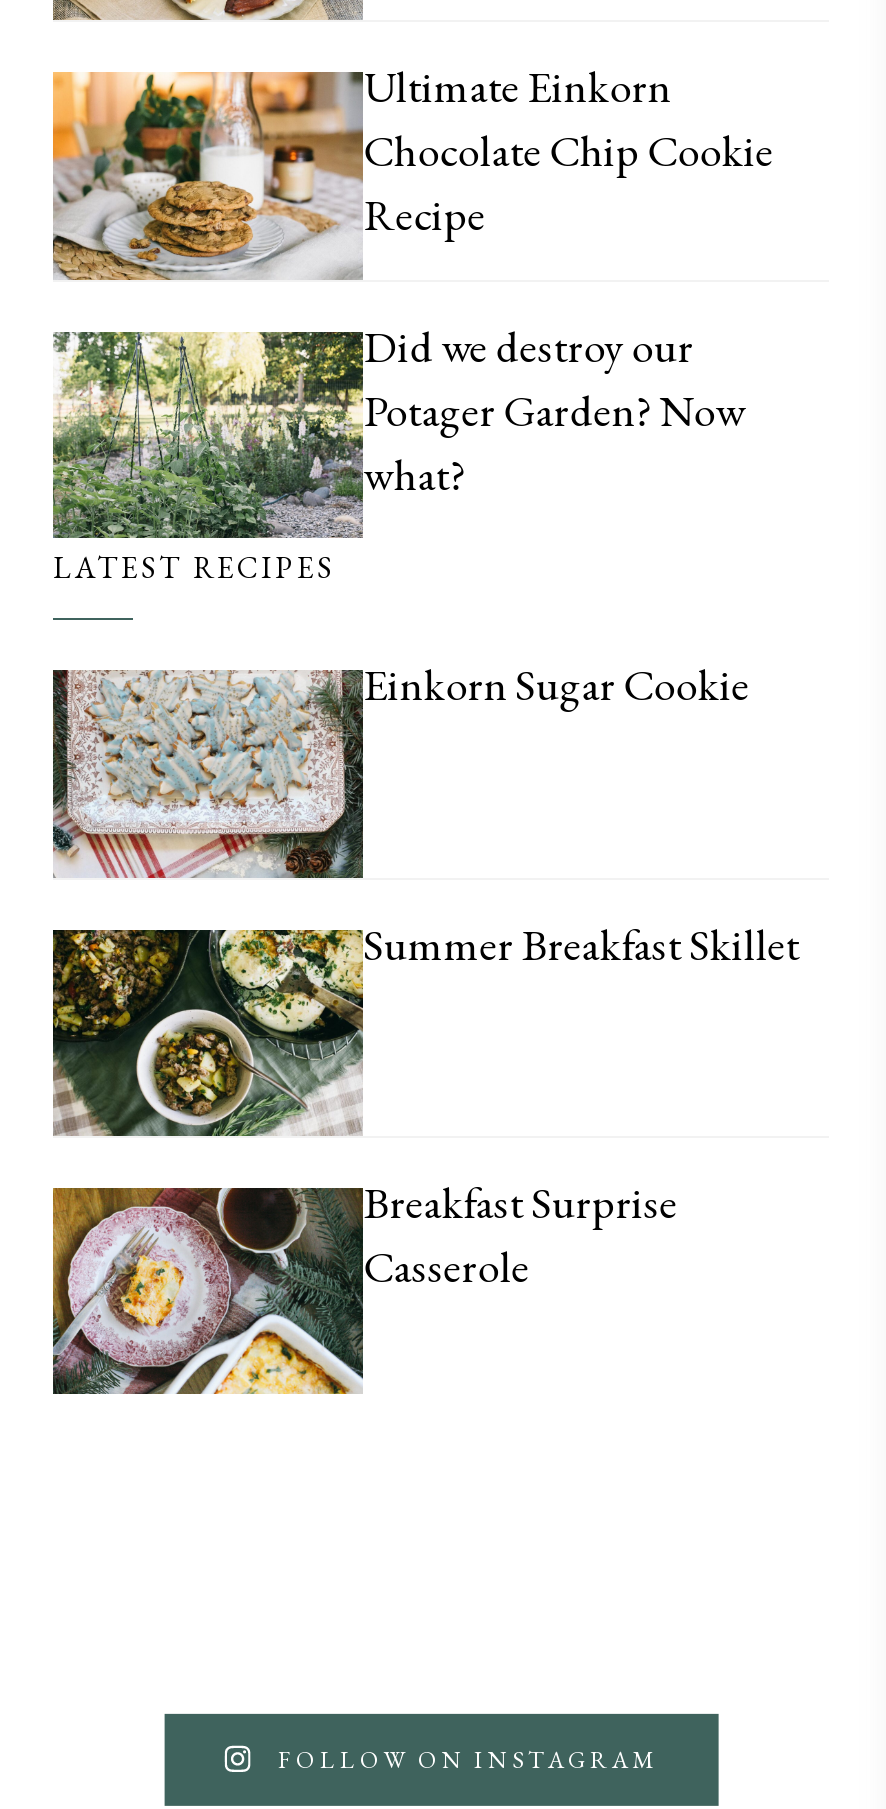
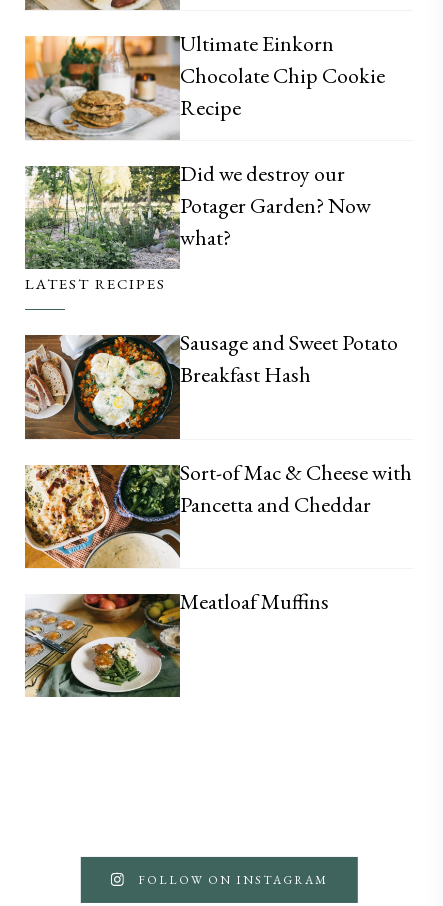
- [image]
- Einkorn Sugar Cookie
+ [image]
+ Sausage and Sweet Potato
+ Breakfast Hash

- [image]
- Summer Breakfast Skillet
+ [image]
+ Sort-of Mac & Cheese with
+ Pancetta and Cheddar

- [image]
- Breakfast Surprise
- Casserole
+ [image]
+ Meatloaf Muffins
